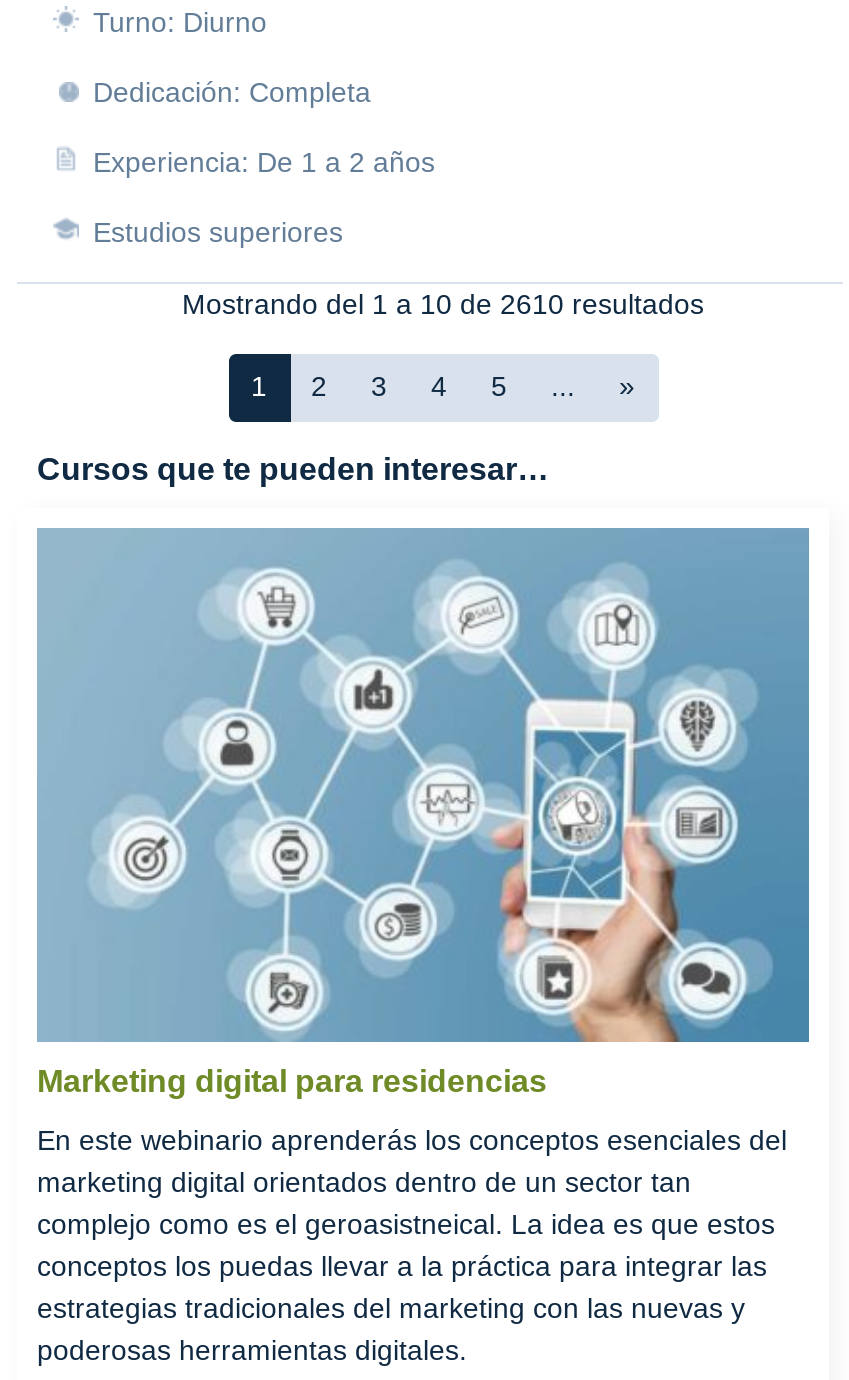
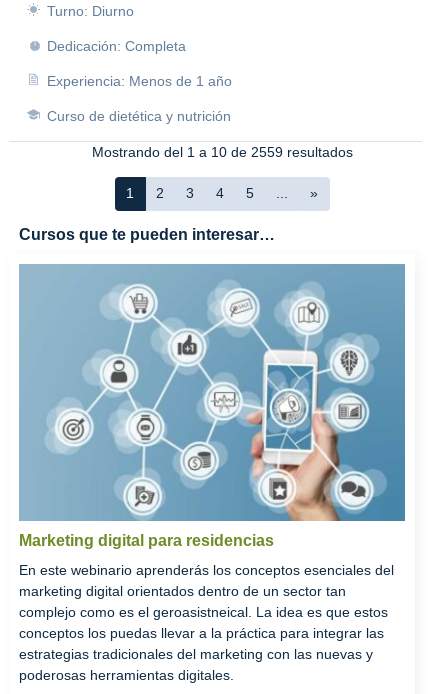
- Experiencia: De 1 a 2 años
+ Experiencia: Menos de 1 año

- Estudios superiores
+ Curso de dietética y nutrición

- Mostrando del 1 a 10 de 2610 resultados
+ Mostrando del 1 a 10 de 2559 resultados
